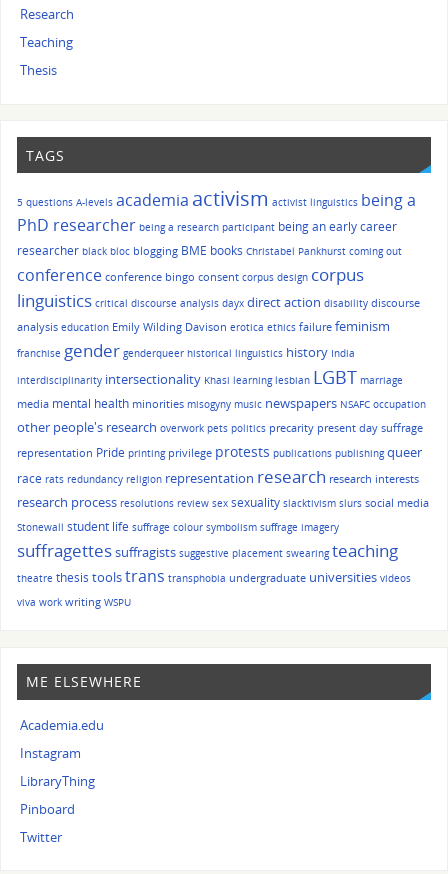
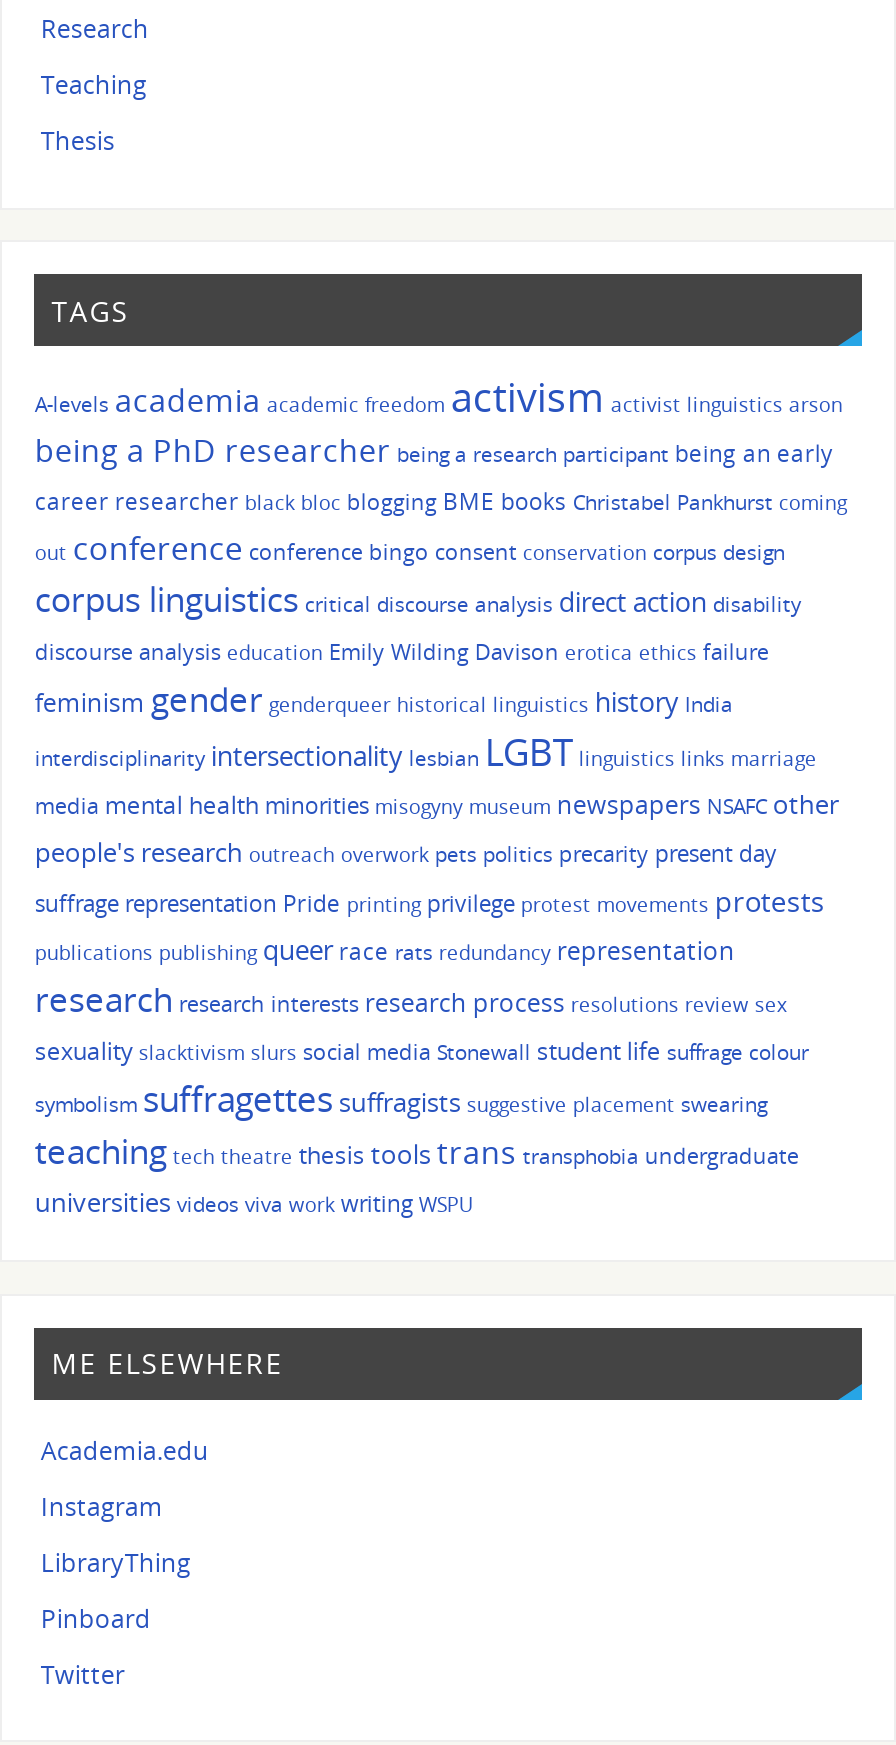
- 5 questions A-levels academia activism activist linguistics being a
- PhD researcher being a research participant being an early career
- researcher black bloc blogging BME books Christabel Pankhurst coming out
- conference conference bingo consent corpus design corpus
- linguistics critical discourse analysis dayx direct action disability discourse
- analysis education Emily Wilding Davison erotica ethics failure feminism
- franchise gender genderqueer historical linguistics history India
- interdisciplinarity intersectionality Khasi learning lesbian LGBT marriage
- media mental health minorities misogyny music newspapers NSAFC occupation
- other people's research overwork pets politics precarity present day suffrage
- representation Pride printing privilege protests publications publishing queer
- race rats redundancy religion representation research research interests
- research process resolutions review sex sexuality slacktivism slurs social media
- Stonewall student life suffrage colour symbolism suffrage imagery
- suffragettes suffragists suggestive placement swearing teaching
- theatre thesis tools trans transphobia undergraduate universities videos
- viva work writing WSPU
+ A-levels academia academic freedom activism activist linguistics arson
+ being a PhD researcher being a research participant being an early
+ career researcher black bloc blogging BME books Christabel Pankhurst coming
+ out conference conference bingo consent conservation corpus design
+ corpus linguistics critical discourse analysis direct action disability
+ discourse analysis education Emily Wilding Davison erotica ethics failure
+ feminism gender genderqueer historical linguistics history India
+ interdisciplinarity intersectionality lesbian LGBT linguistics links marriage
+ media mental health minorities misogyny museum newspapers NSAFC other
+ people's research outreach overwork pets politics precarity present day
+ suffrage representation Pride printing privilege protest movements protests
+ publications publishing queer race rats redundancy representation
+ research research interests research process resolutions review sex
+ sexuality slacktivism slurs social media Stonewall student life suffrage colour
+ symbolism suffragettes suffragists suggestive placement swearing
+ teaching tech theatre thesis tools trans transphobia undergraduate
+ universities videos viva work writing WSPU
